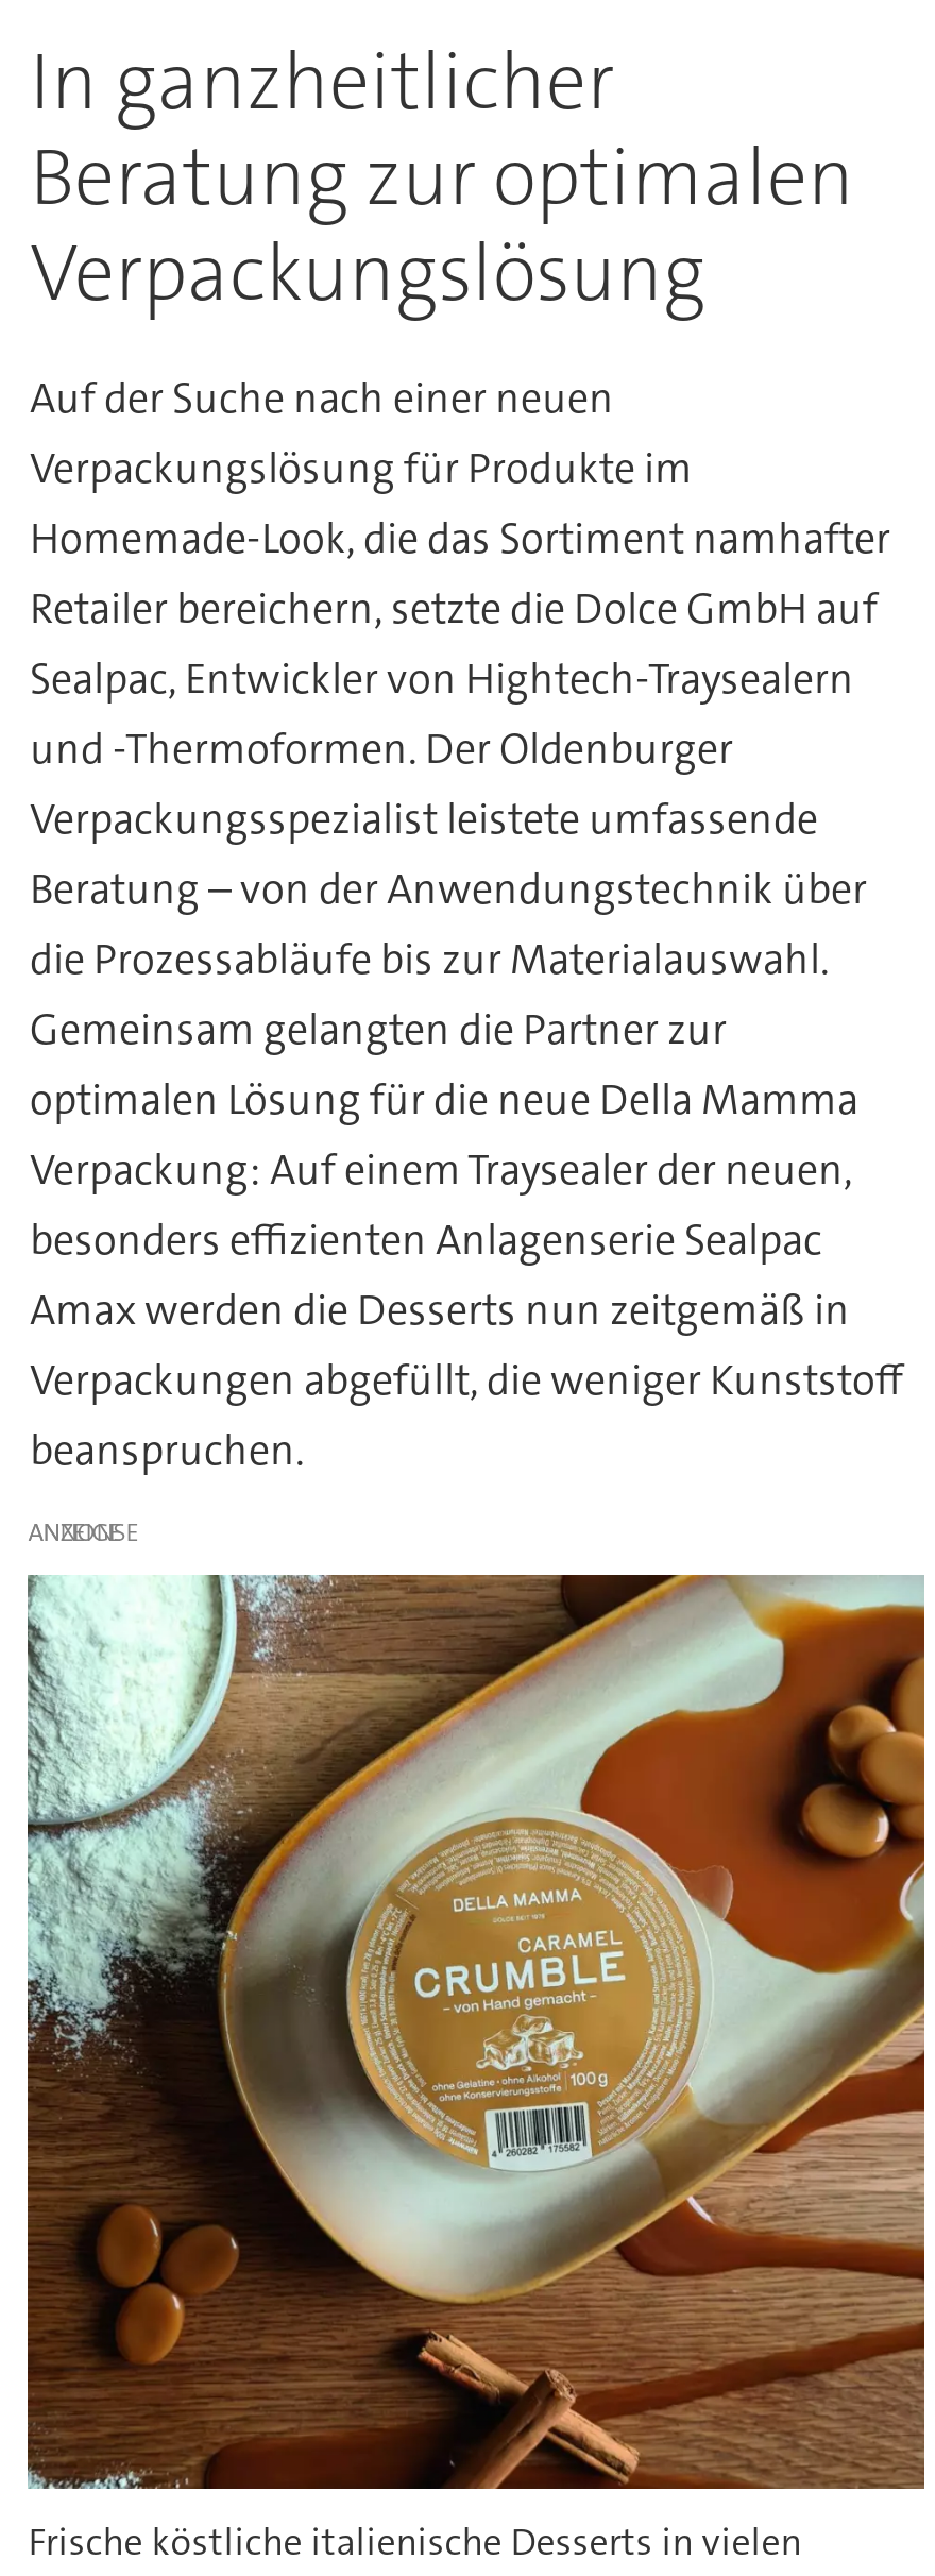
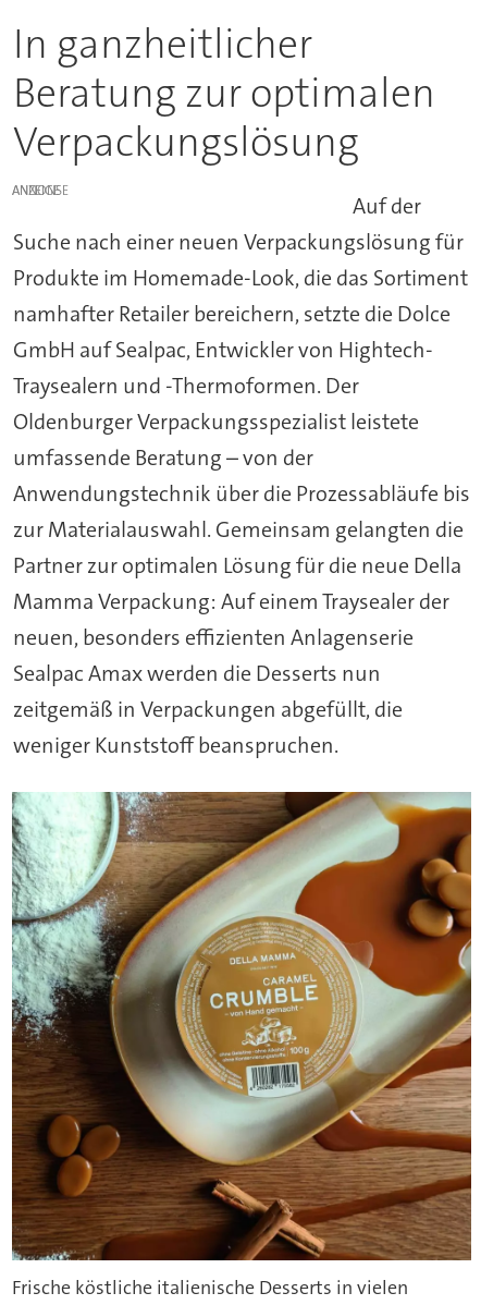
- Auf der Suche nach einer neuen
- Verpackungslösung für Produkte im
- Homemade-Look, die das Sortiment namhafter
- Retailer bereichern, setzte die Dolce GmbH auf
- Sealpac, Entwickler von Hightech-Traysealern
- und -Thermoformen. Der Oldenburger
- Verpackungsspezialist leistete umfassende
- Beratung – von der Anwendungstechnik über
- die Prozessabläufe bis zur Materialauswahl.
- Gemeinsam gelangten die Partner zur
- optimalen Lösung für die neue Della Mamma
- Verpackung: Auf einem Traysealer der neuen,
- besonders effizienten Anlagenserie Sealpac
- Amax werden die Desserts nun zeitgemäß in
- Verpackungen abgefüllt, die weniger Kunststoff
- beanspruchen.

moved up: ANZEIGE

+ Auf der
+ Suche nach einer neuen Verpackungslösung für
+ Produkte im Homemade-Look, die das Sortiment
+ namhafter Retailer bereichern, setzte die Dolce
+ GmbH auf Sealpac, Entwickler von Hightech-
+ Traysealern und -Thermoformen. Der
+ Oldenburger Verpackungsspezialist leistete
+ umfassende Beratung – von der
+ Anwendungstechnik über die Prozessabläufe bis
+ zur Materialauswahl. Gemeinsam gelangten die
+ Partner zur optimalen Lösung für die neue Della
+ Mamma Verpackung: Auf einem Traysealer der
+ neuen, besonders effizienten Anlagenserie
+ Sealpac Amax werden die Desserts nun
+ zeitgemäß in Verpackungen abgefüllt, die
+ weniger Kunststoff beanspruchen.
